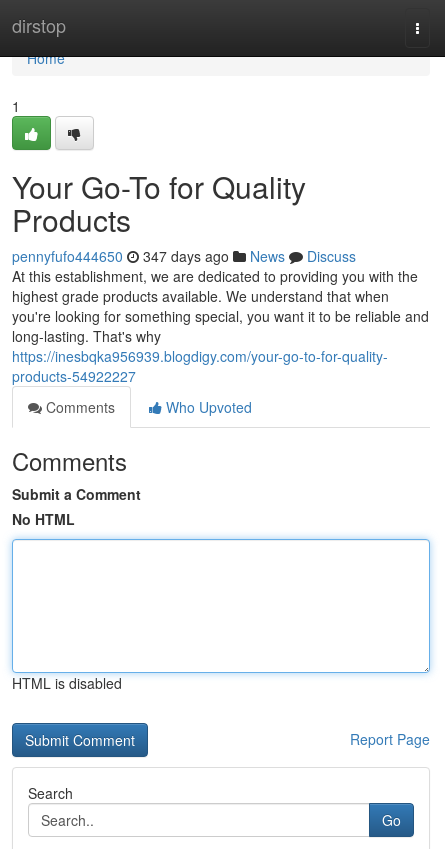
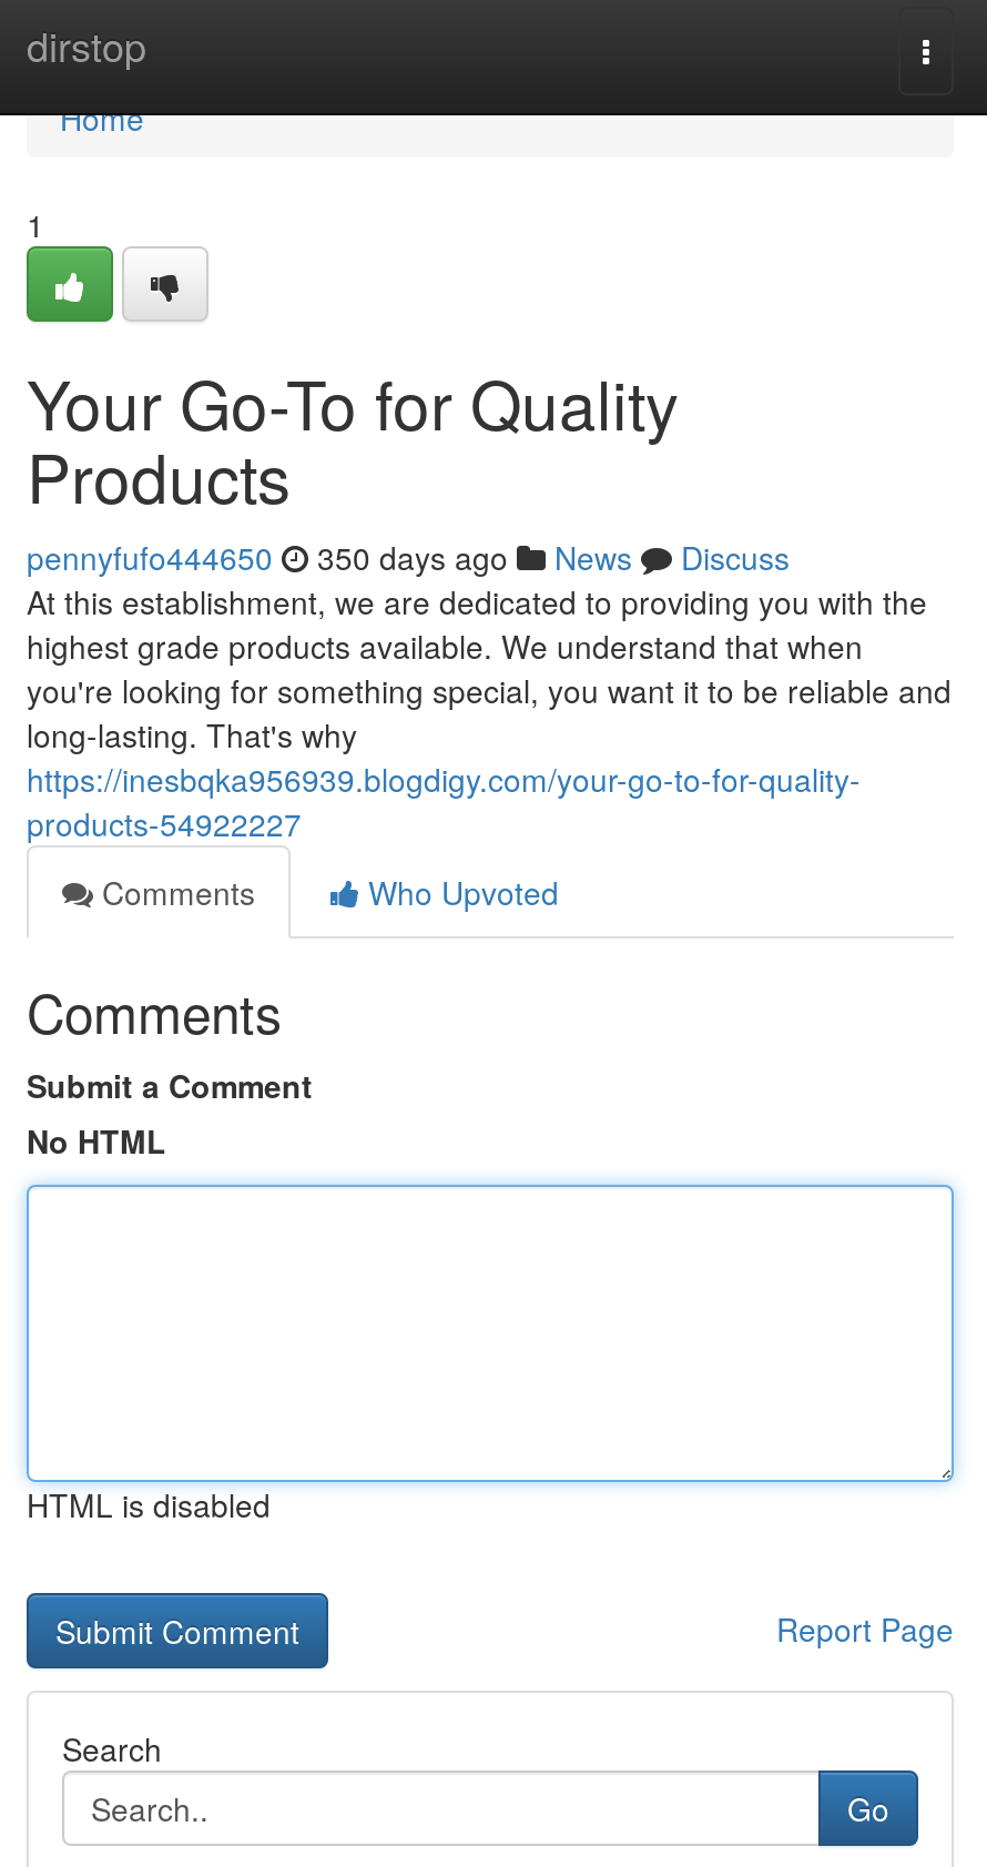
- pennyfufo444650 347 days ago News Discuss
+ pennyfufo444650 350 days ago News Discuss
